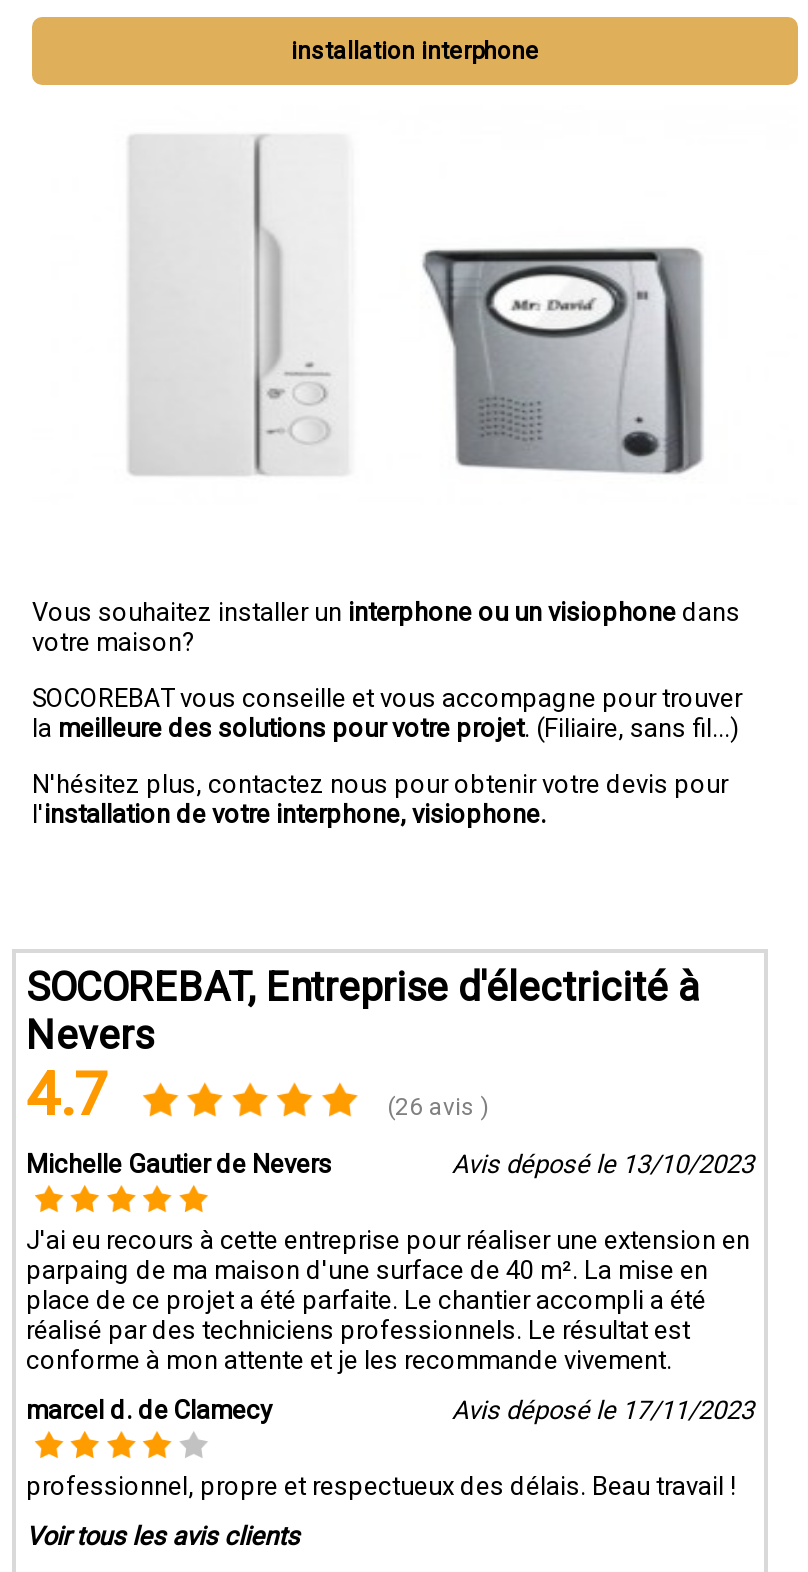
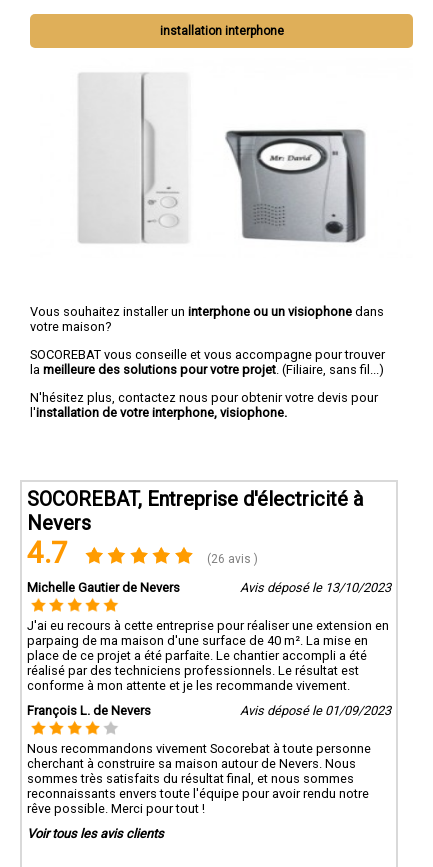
- marcel d. de Clamecy
- Avis déposé le 17/11/2023
+ François L. de Nevers
+ Avis déposé le 01/09/2023

- professionnel, propre et respectueux des délais. Beau travail !
+ Nous recommandons vivement Socorebat à toute personne
+ cherchant à construire sa maison autour de Nevers. Nous
+ sommes très satisfaits du résultat final, et nous sommes
+ reconnaissants envers toute l'équipe pour avoir rendu notre
+ rêve possible. Merci pour tout !
